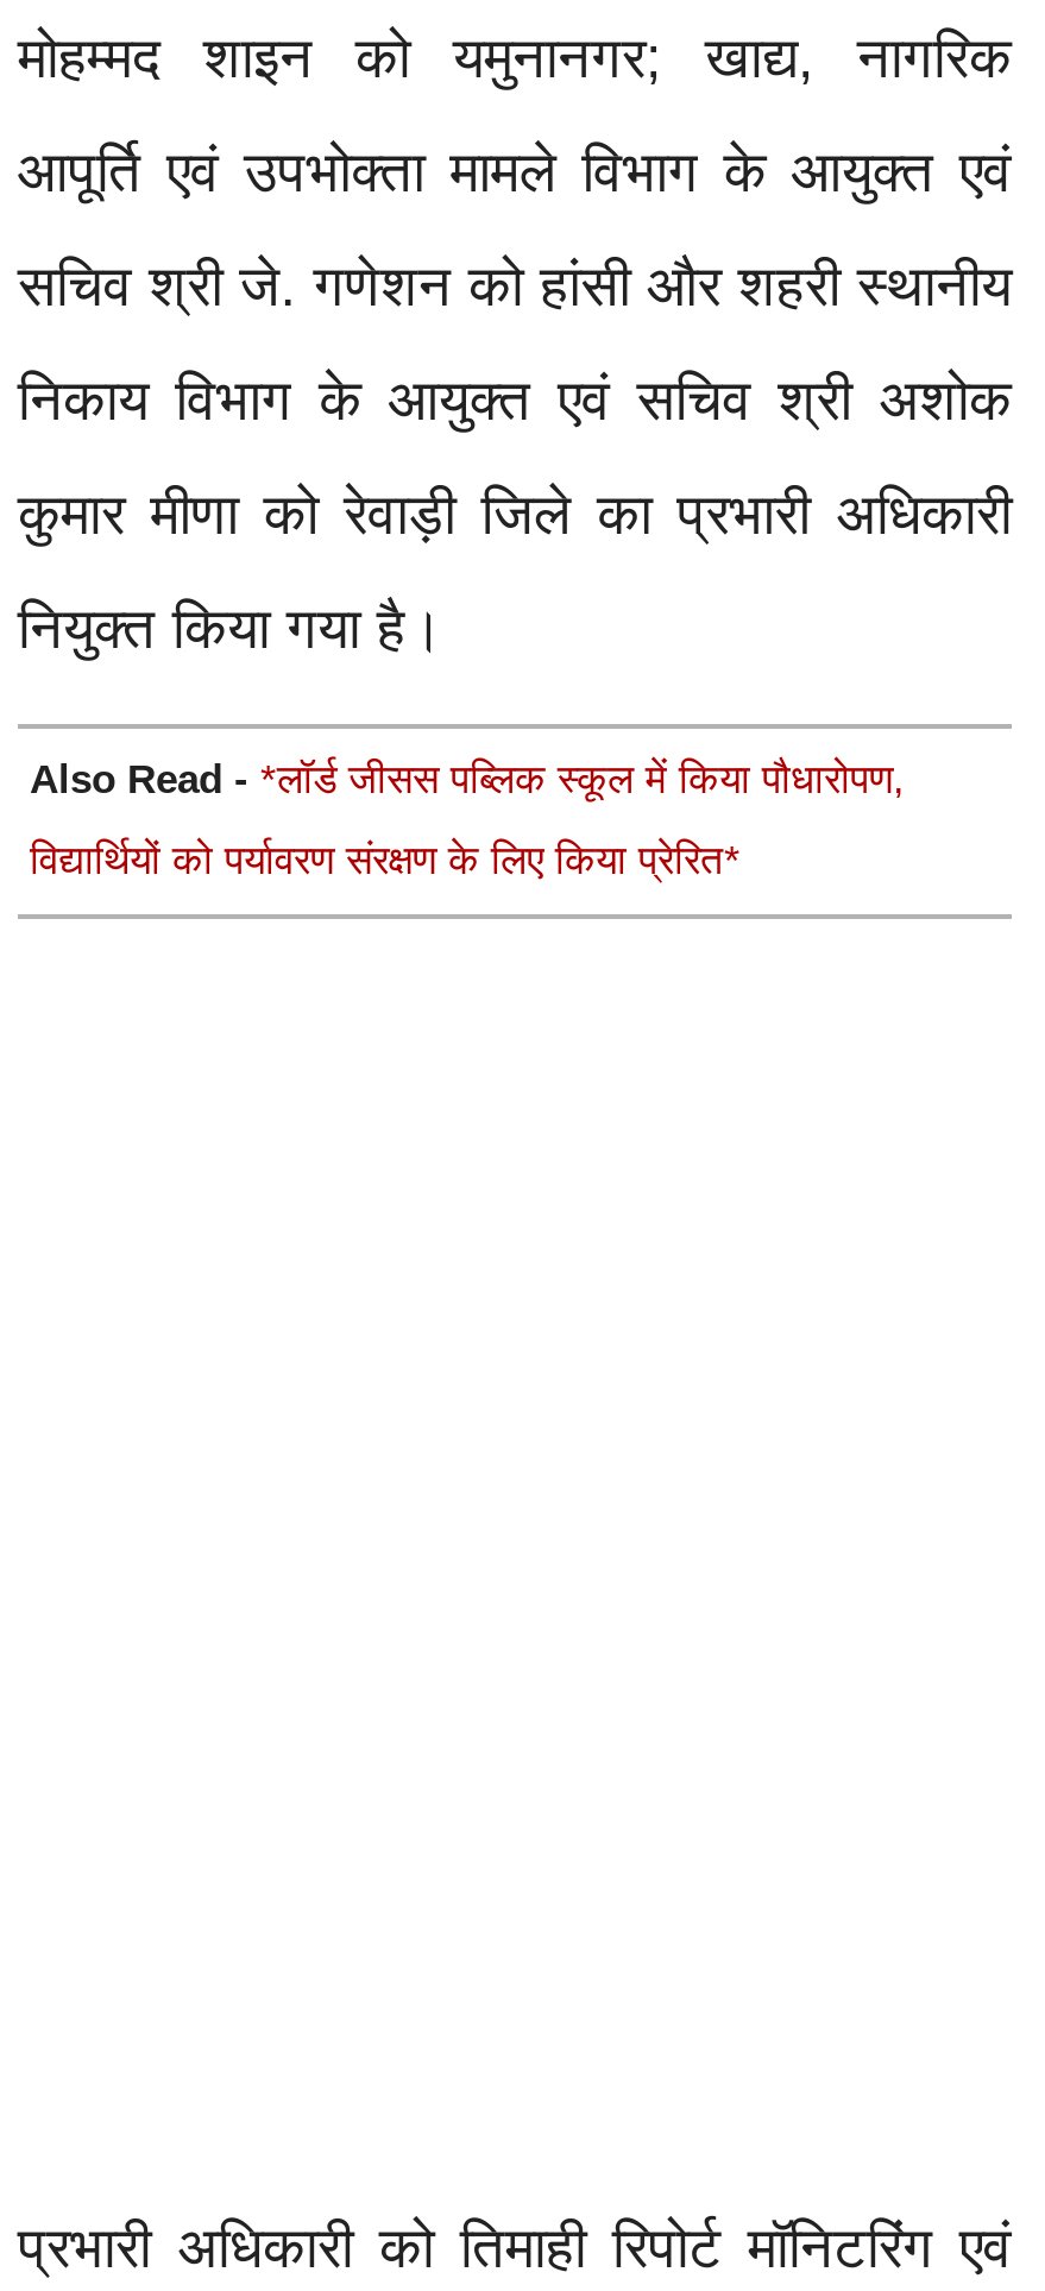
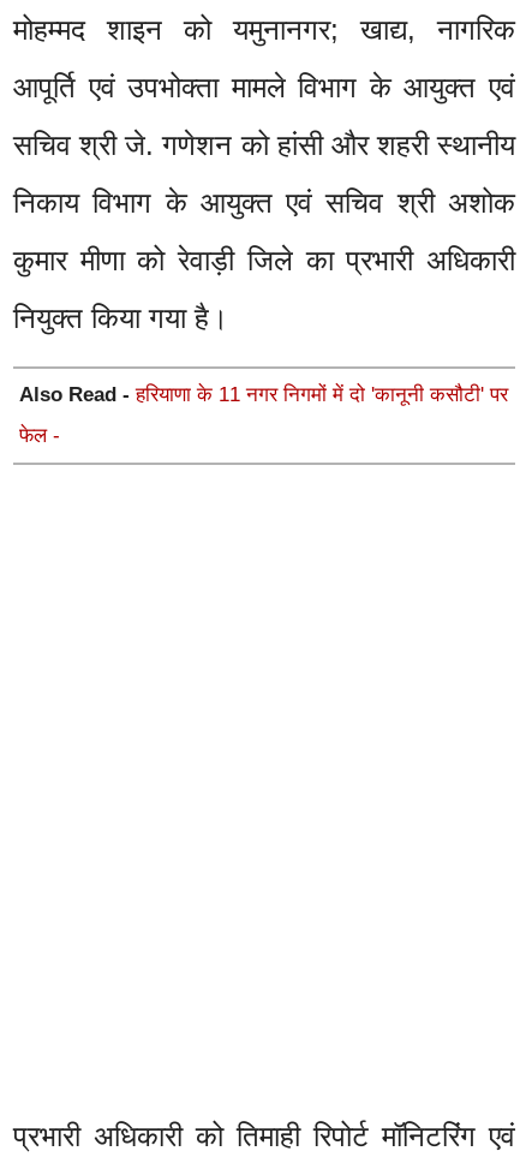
- Also Read - *लॉर्ड जीसस पब्लिक स्कूल में किया पौधारोपण,
+ Also Read - हरियाणा के 11 नगर निगमों में दो 'कानूनी कसौटी' पर

- विद्यार्थियों को पर्यावरण संरक्षण के लिए किया प्रेरित*
+ फेल -
